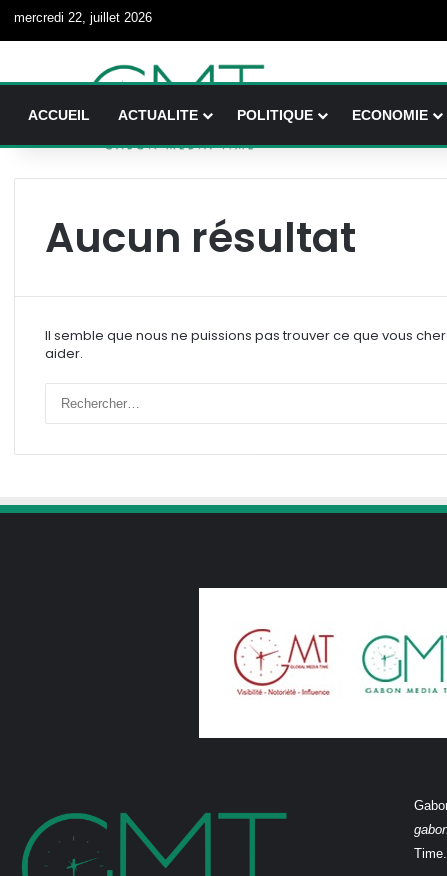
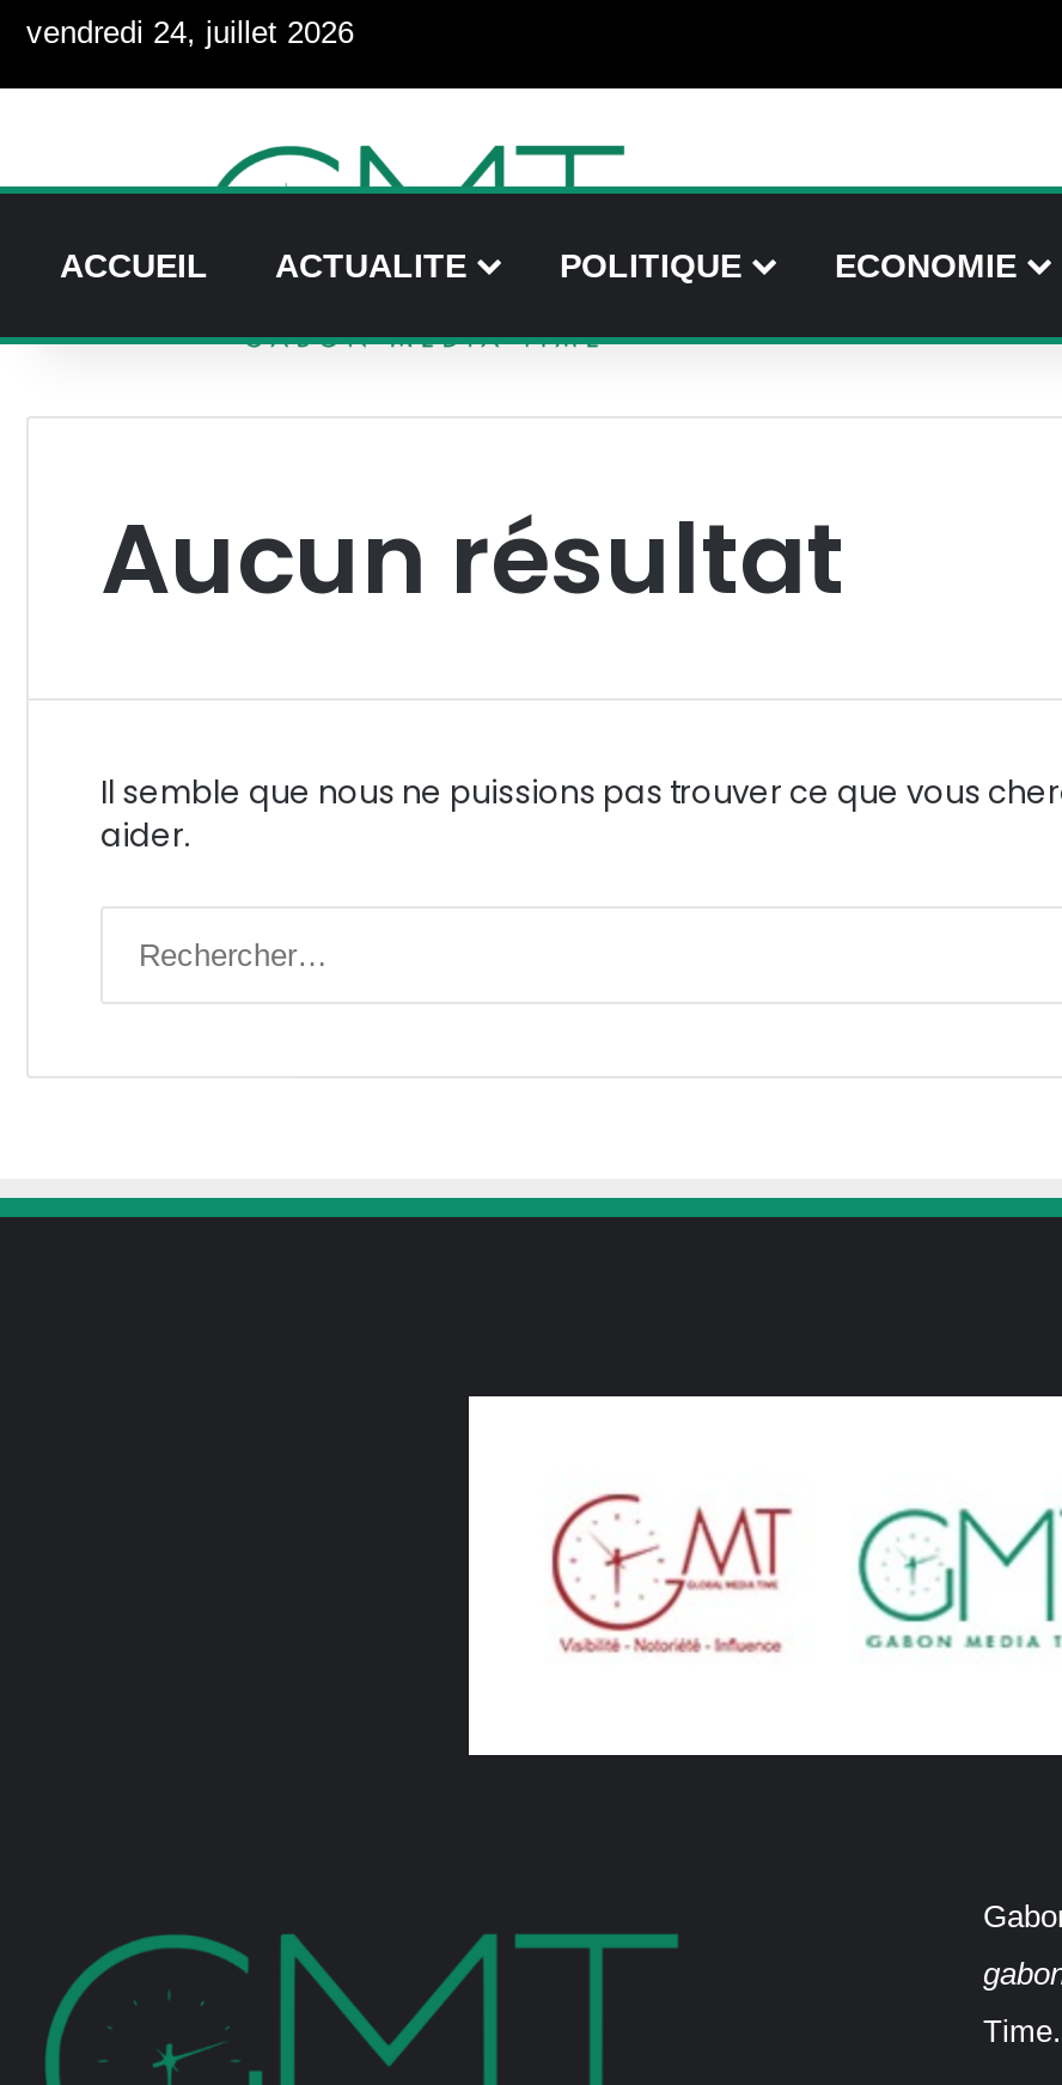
- mercredi 22, juillet 2026
+ vendredi 24, juillet 2026
